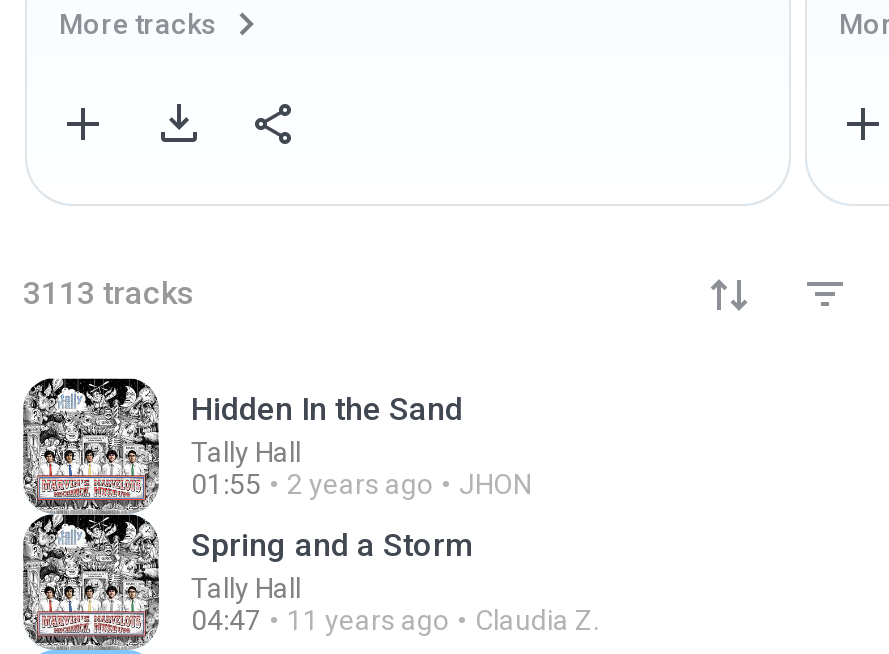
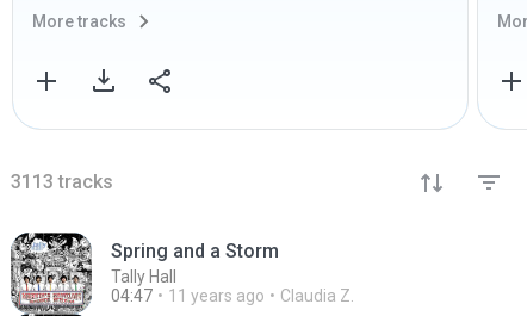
- Hidden In the Sand
- Tally Hall
- 01:55
- 2 years ago
- JHON
